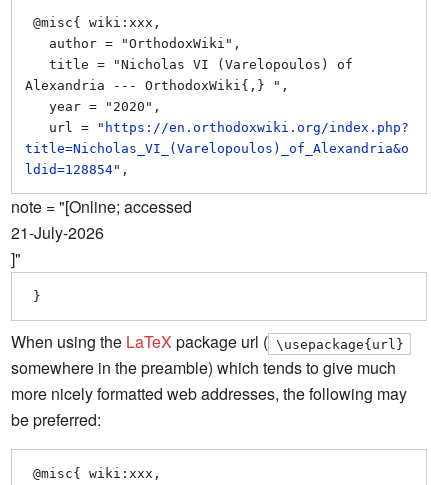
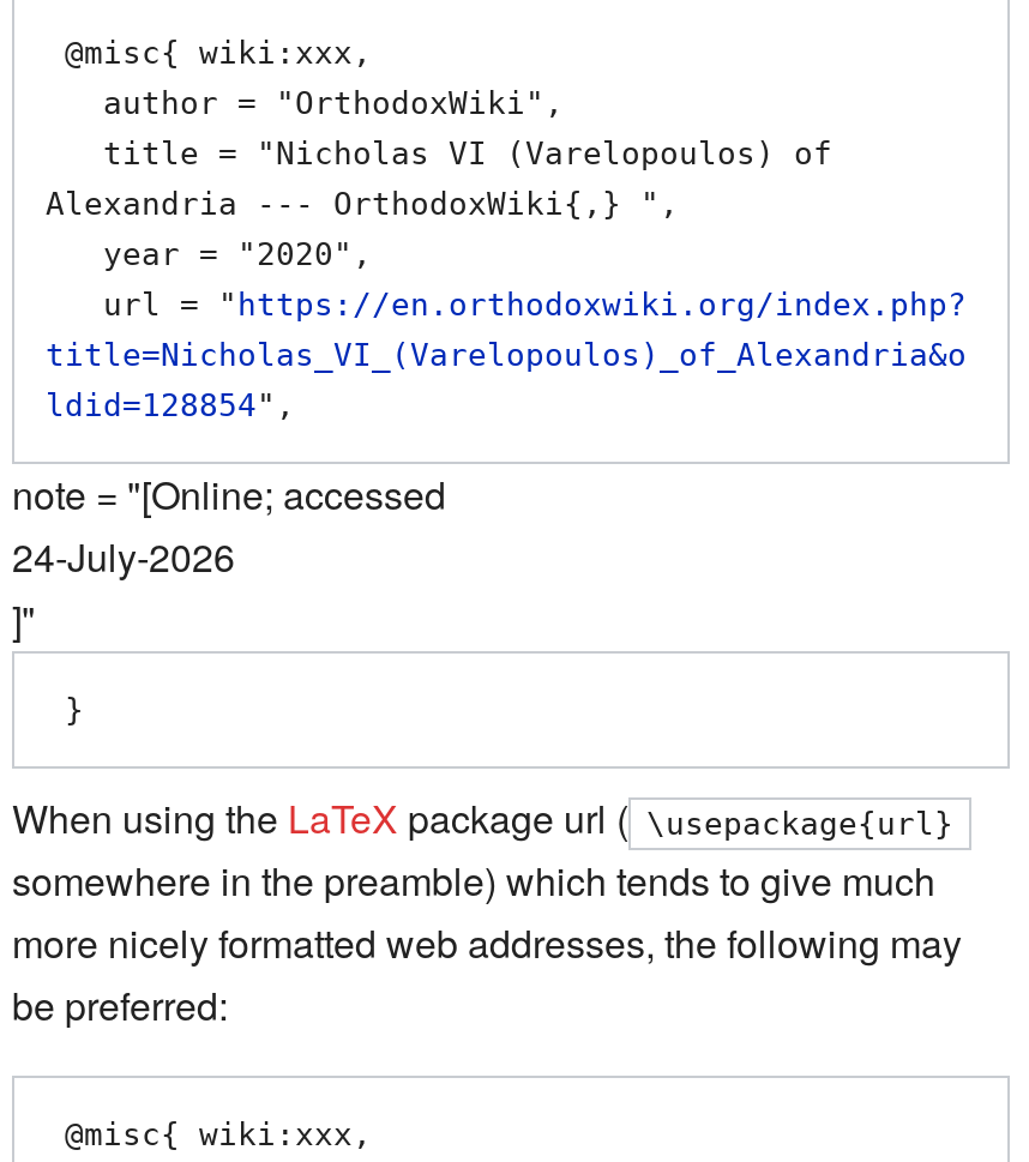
- 21-July-2026
+ 24-July-2026
